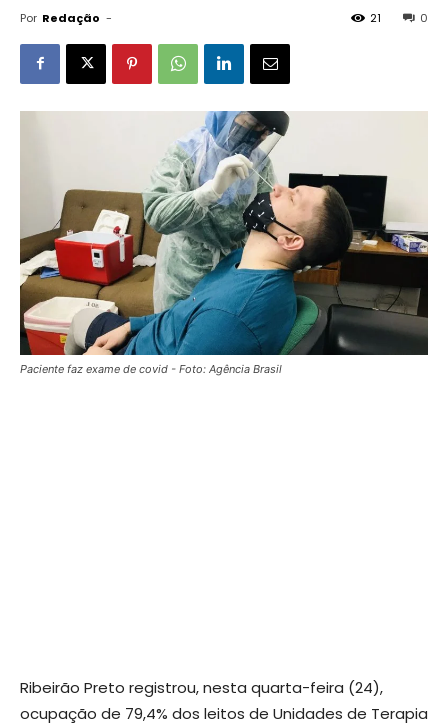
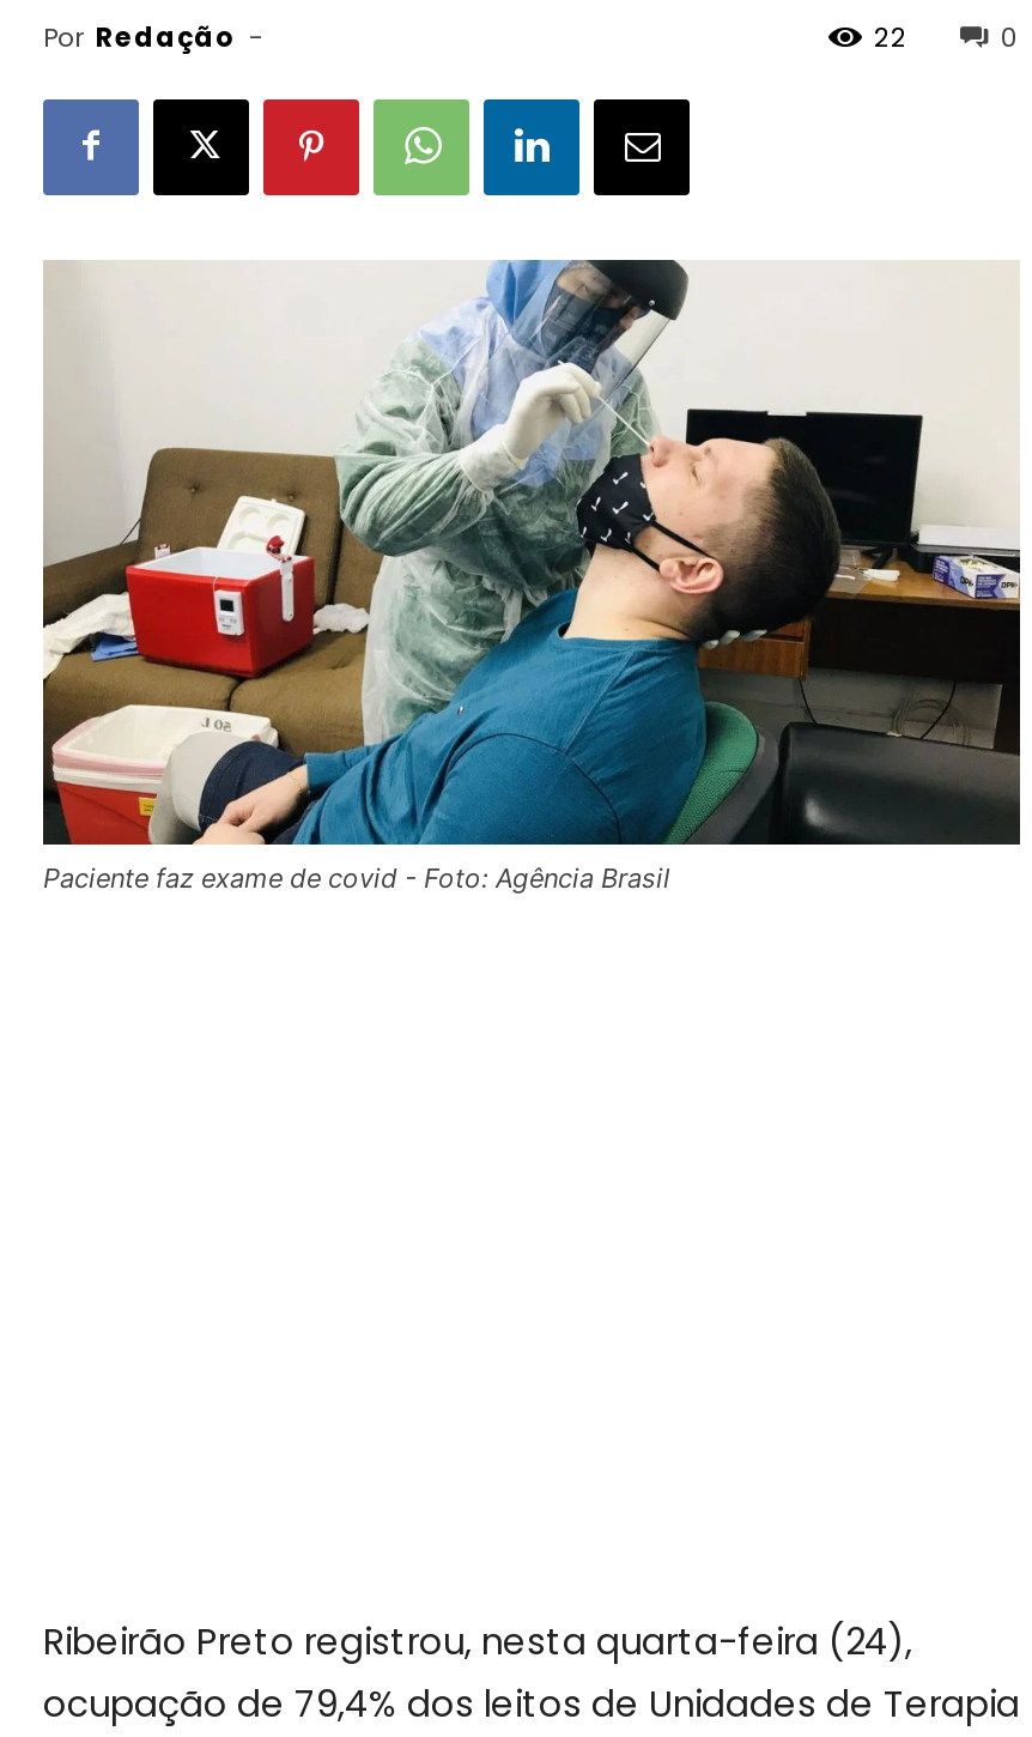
- 21
+ 22
